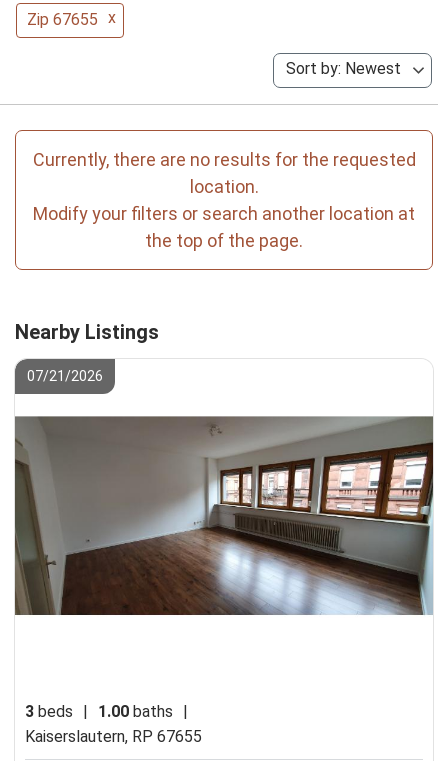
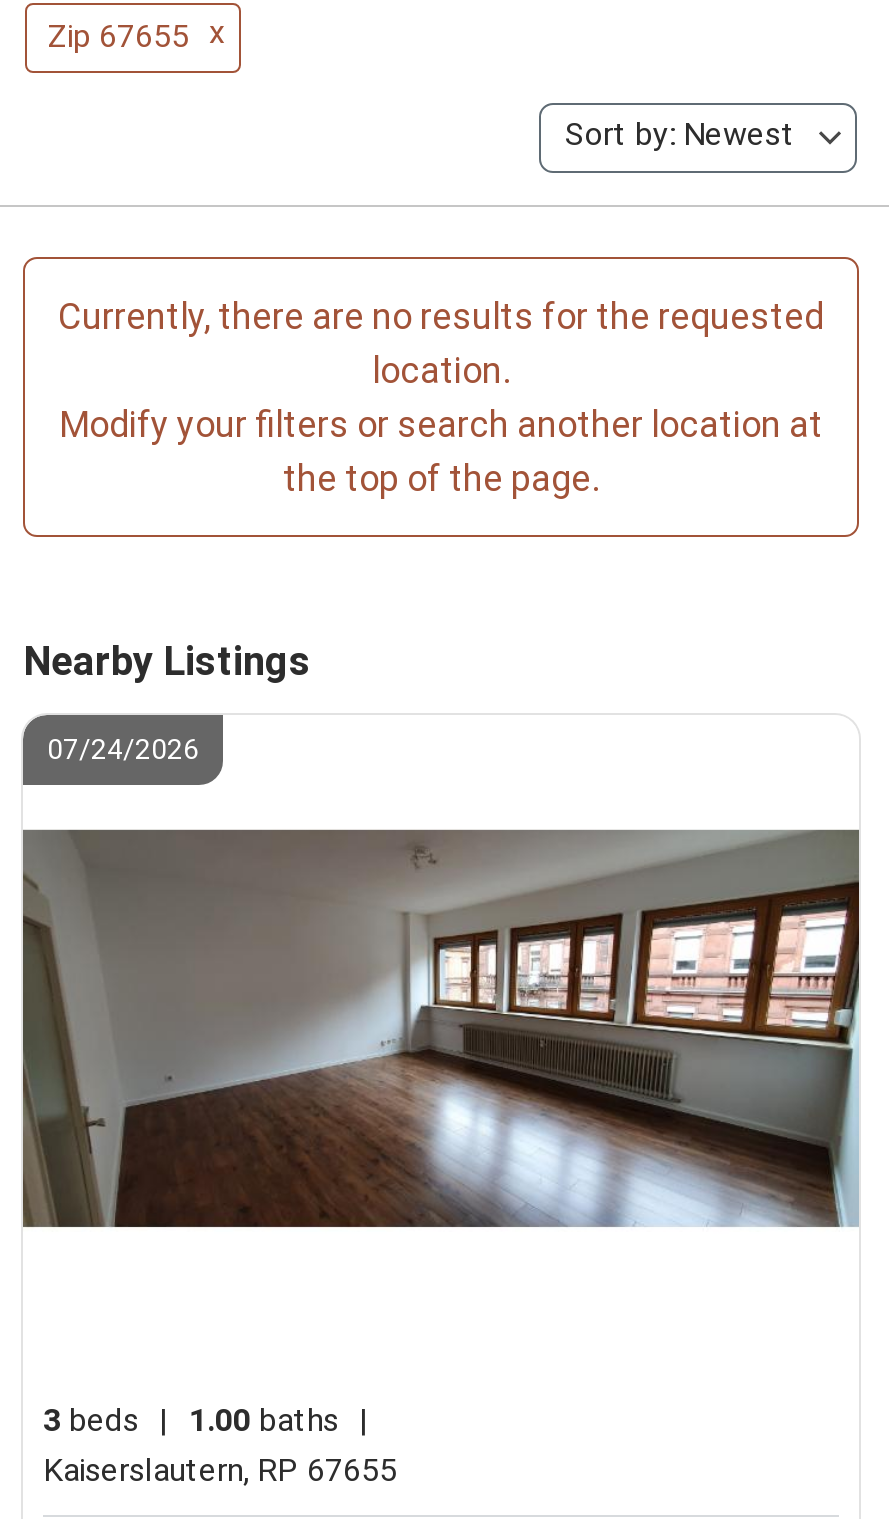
- 07/21/2026
+ 07/24/2026
